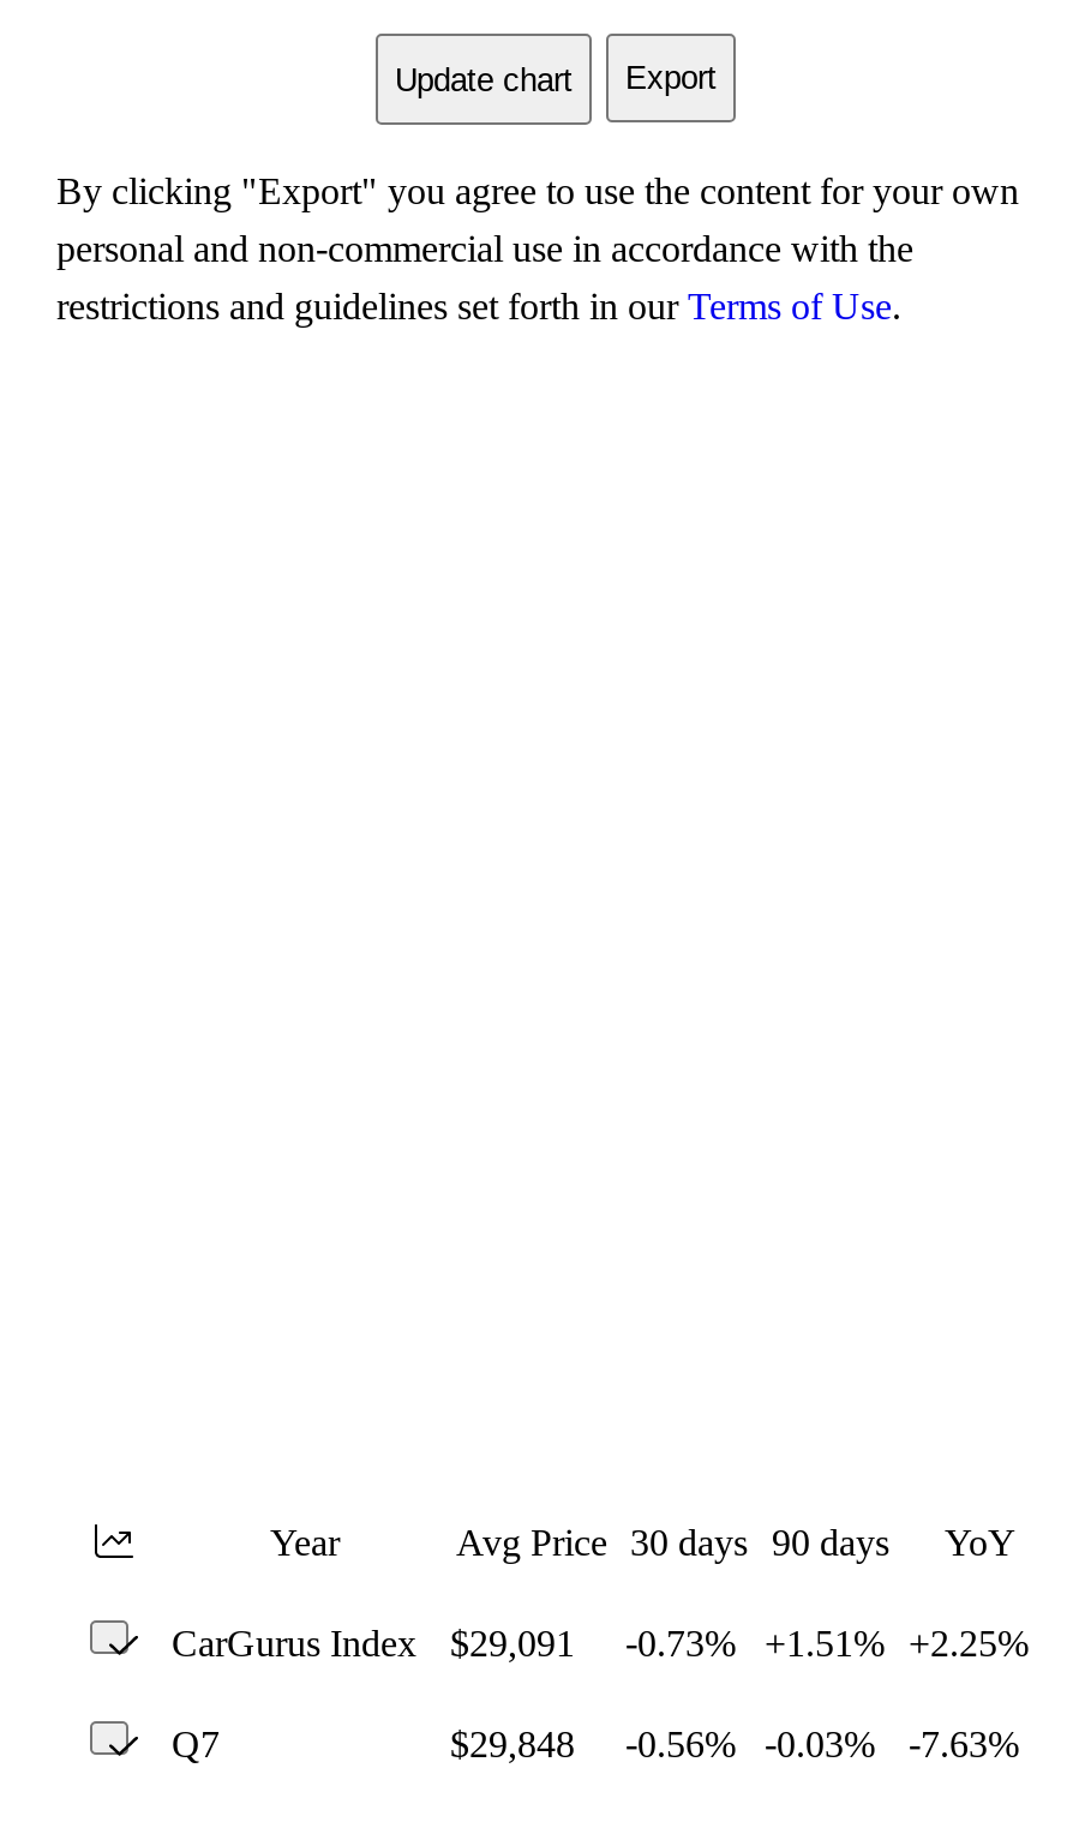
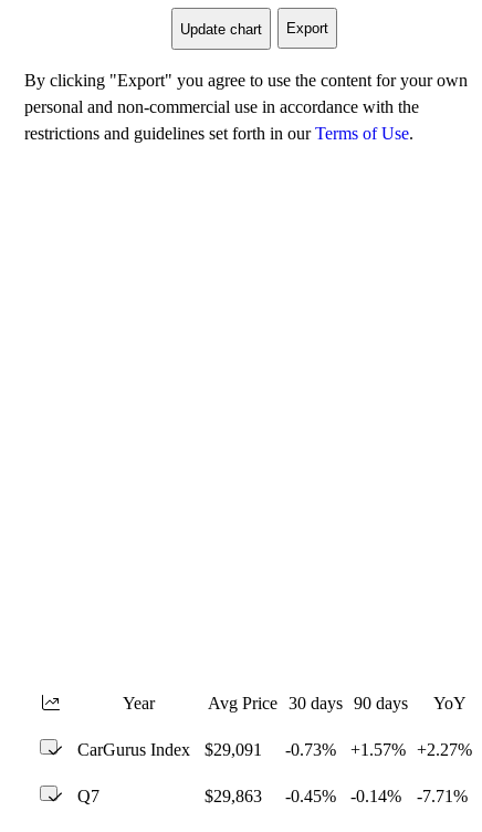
- CarGurus Index $29,091 -0.73% +1.51% +2.25%
+ CarGurus Index $29,091 -0.73% +1.57% +2.27%

- $29,848
+ $29,863

- -0.56%
+ -0.45%

- -0.03%
+ -0.14%

- -7.63%
+ -7.71%
